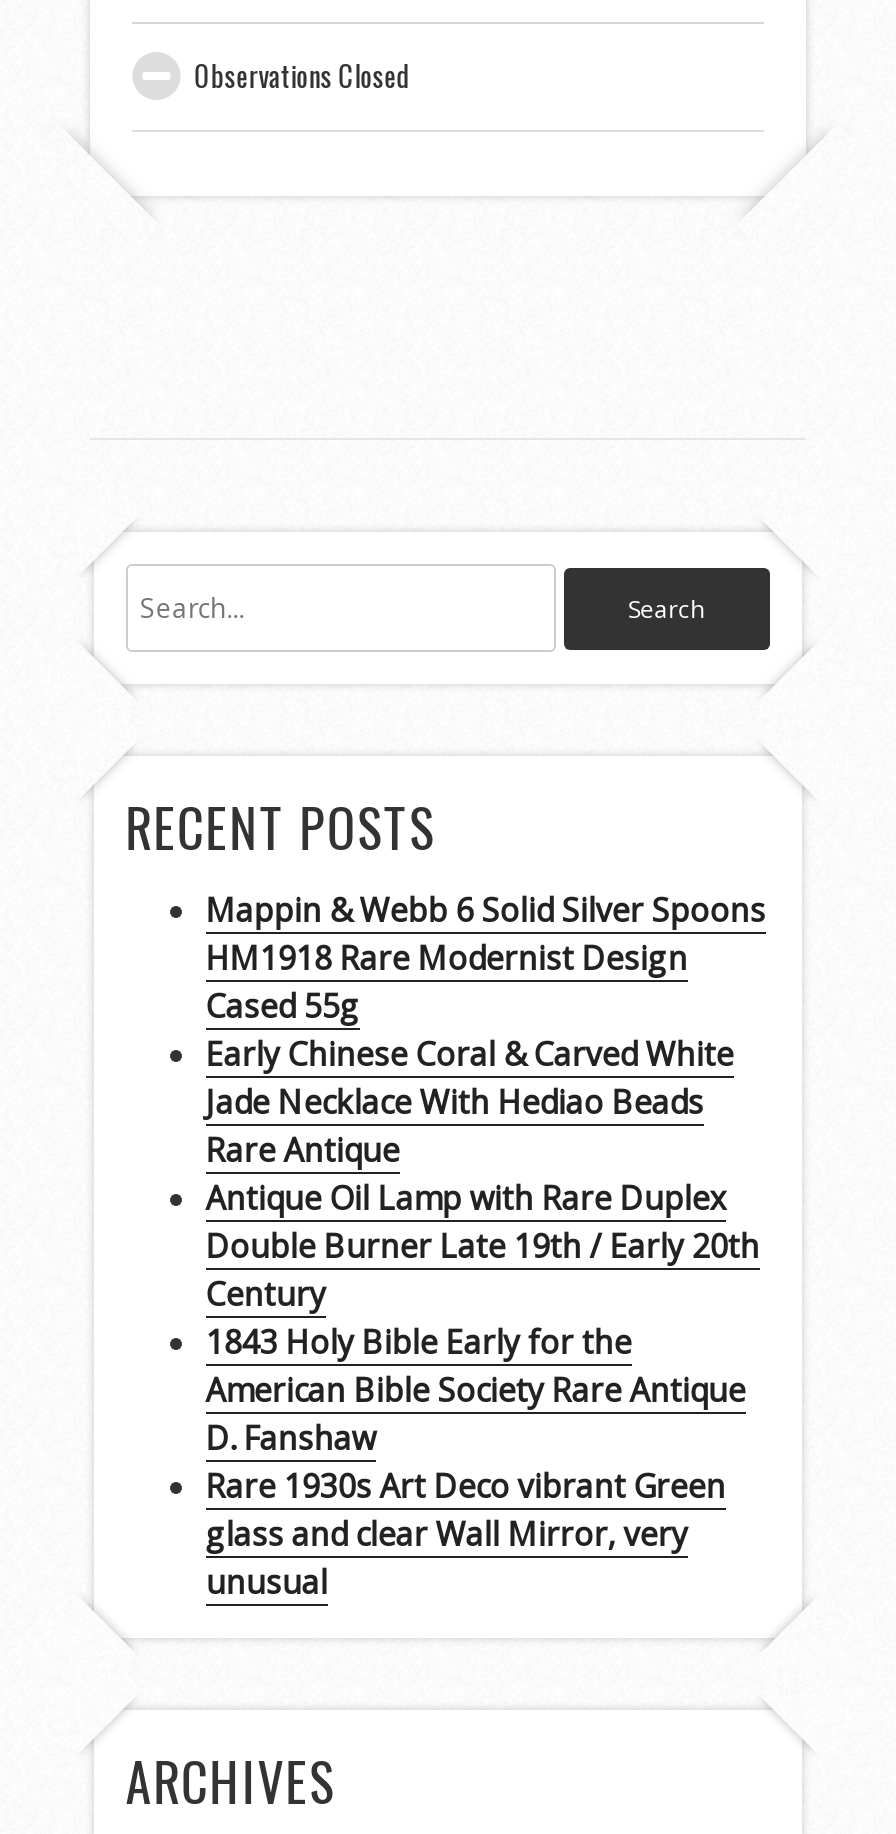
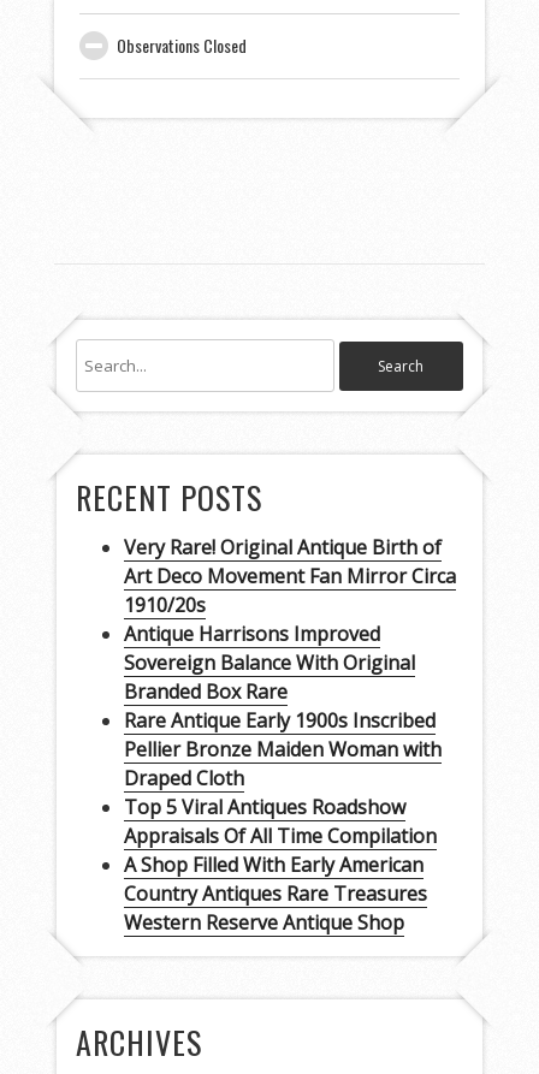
- Mappin & Webb 6 Solid Silver Spoons
- HM1918 Rare Modernist Design
- Cased 55g
- Early Chinese Coral & Carved White
- Jade Necklace With Hediao Beads
- Rare Antique
- Antique Oil Lamp with Rare Duplex
- Double Burner Late 19th / Early 20th
- Century
- 1843 Holy Bible Early for the
- American Bible Society Rare Antique
- D. Fanshaw
- Rare 1930s Art Deco vibrant Green
- glass and clear Wall Mirror, very
- unusual
+ Very Rare! Original Antique Birth of
+ Art Deco Movement Fan Mirror Circa
+ 1910/20s
+ Antique Harrisons Improved
+ Sovereign Balance With Original
+ Branded Box Rare
+ Rare Antique Early 1900s Inscribed
+ Pellier Bronze Maiden Woman with
+ Draped Cloth
+ Top 5 Viral Antiques Roadshow
+ Appraisals Of All Time Compilation
+ A Shop Filled With Early American
+ Country Antiques Rare Treasures
+ Western Reserve Antique Shop
